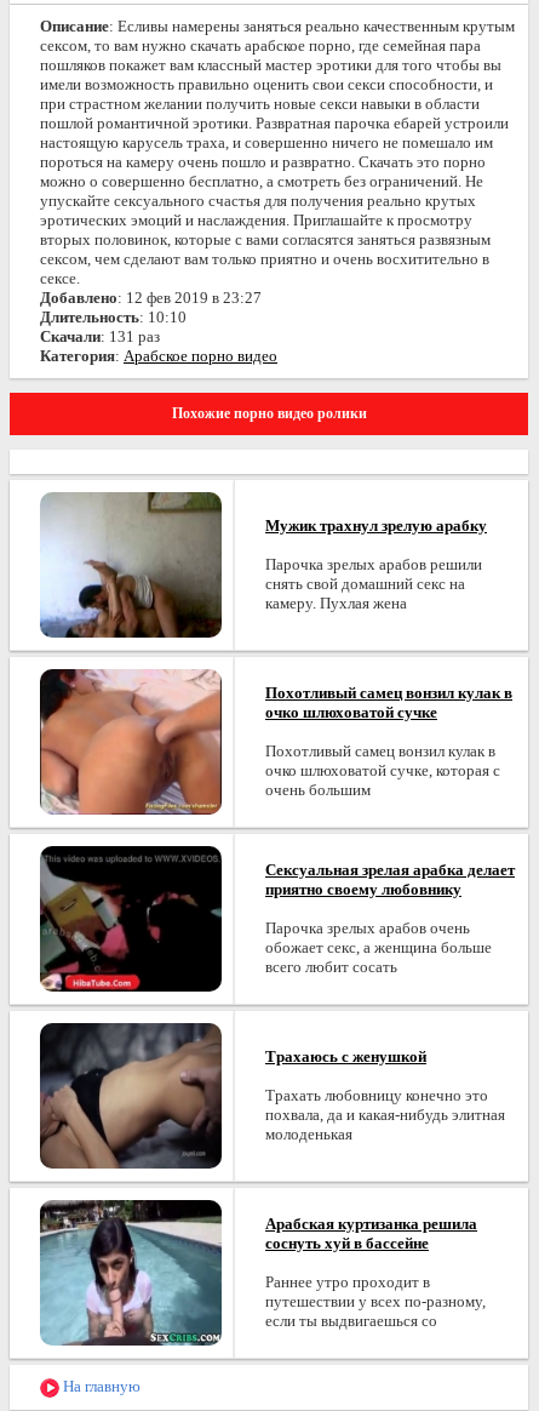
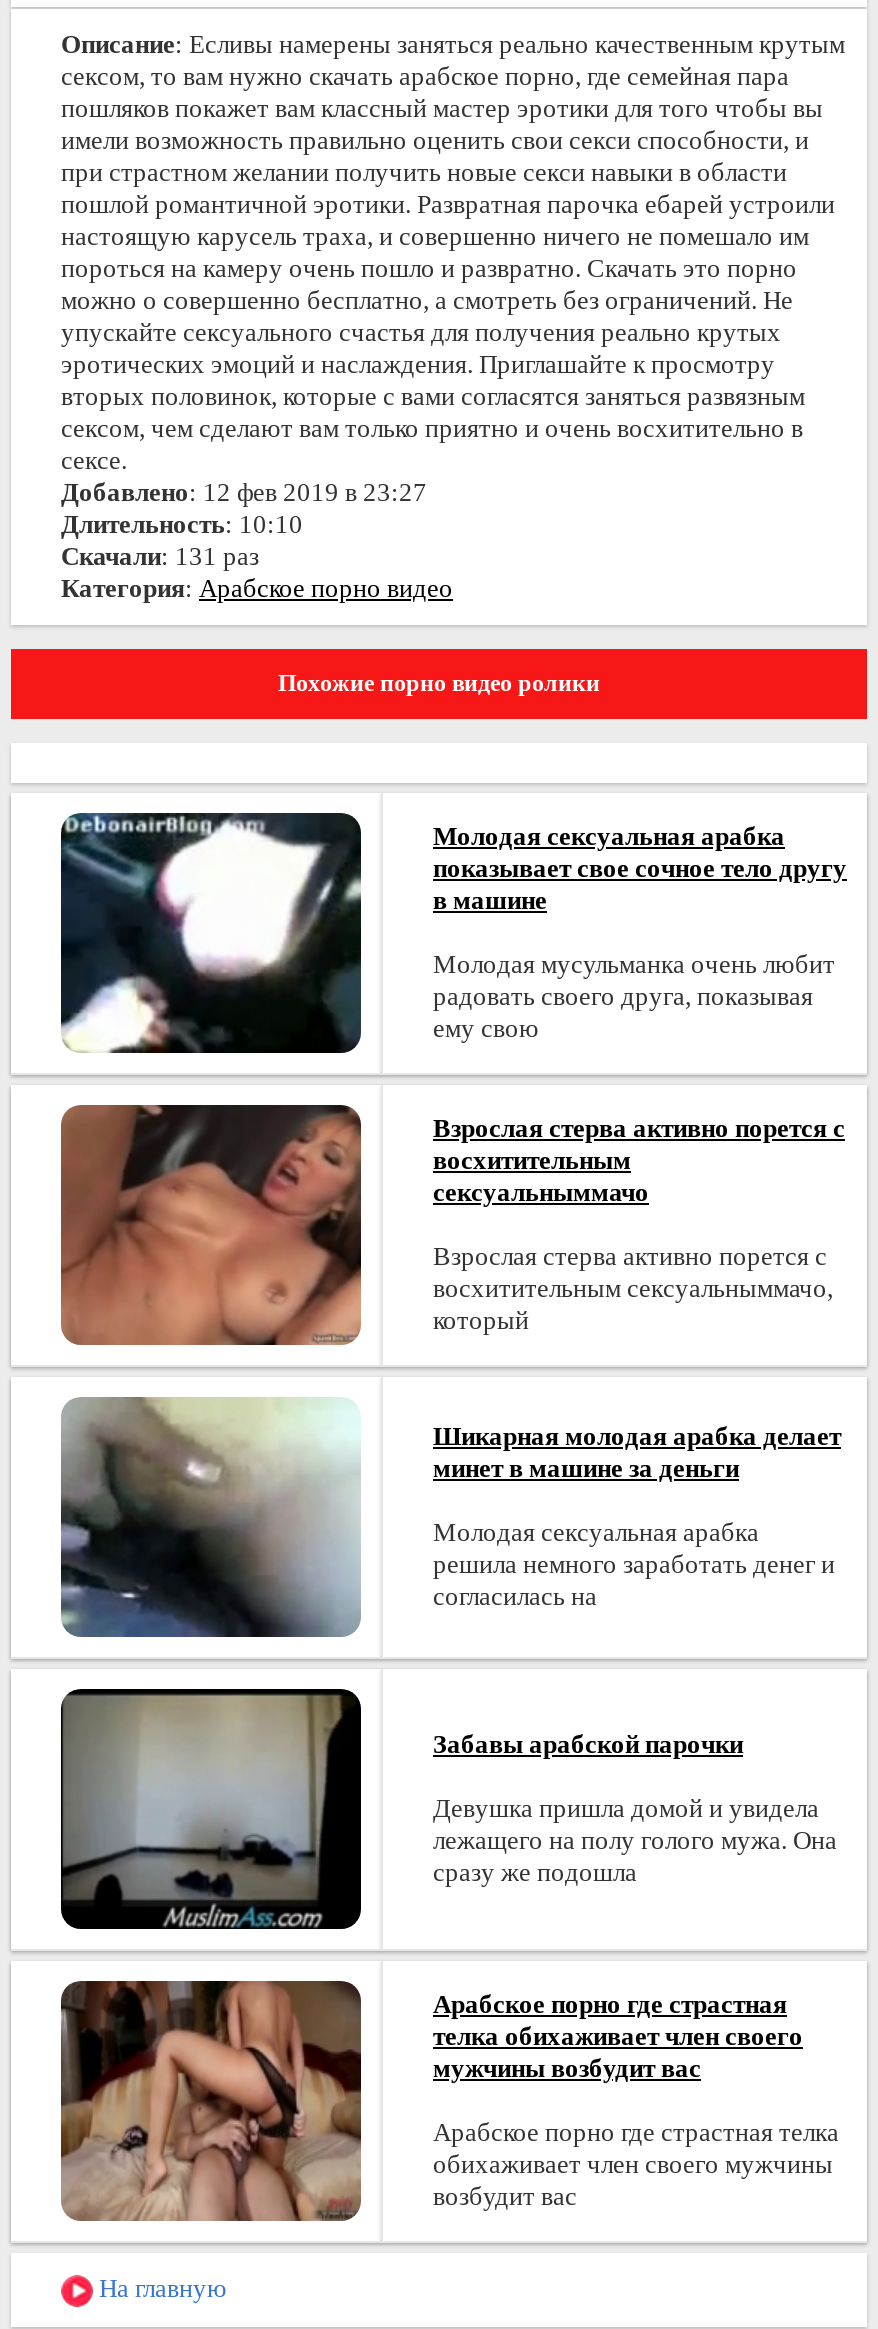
- [image]
- Мужик трахнул зрелую арабку
+ [image]
+ Молодая сексуальная арабка
+ показывает свое сочное тело другу
+ в машине

- Парочка зрелых арабов решили
- снять свой домашний секс на
- камеру. Пухлая жена
+ Молодая мусульманка очень любит
+ радовать своего друга, показывая
+ ему свою

- [image]
- Похотливый самец вонзил кулак в
- очко шлюховатой сучке
+ [image]
+ Взрослая стерва активно порется с
+ восхитительным
+ сексуальныммачо

- Похотливый самец вонзил кулак в
- очко шлюховатой сучке, которая с
- очень большим
+ Взрослая стерва активно порется с
+ восхитительным сексуальныммачо,
+ который

- [image]
- Сексуальная зрелая арабка делает
- приятно своему любовнику
+ [image]
+ Шикарная молодая арабка делает
+ минет в машине за деньги

- Парочка зрелых арабов очень
- обожает секс, а женщина больше
- всего любит сосать
+ Молодая сексуальная арабка
+ решила немного заработать денег и
+ согласилась на

- [image]
- Трахаюсь с женушкой
+ [image]
+ Забавы арабской парочки

- Трахать любовницу конечно это
- похвала, да и какая-нибудь элитная
- молоденькая
+ Девушка пришла домой и увидела
+ лежащего на полу голого мужа. Она
+ сразу же подошла

- [image]
- Арабская куртизанка решила
- соснуть хуй в бассейне
+ [image]
+ Арабское порно где страстная
+ телка обихаживает член своего
+ мужчины возбудит вас

- Раннее утро проходит в
- путешествии у всех по-разному,
- если ты выдвигаешься со
+ Арабское порно где страстная телка
+ обихаживает член своего мужчины
+ возбудит вас
